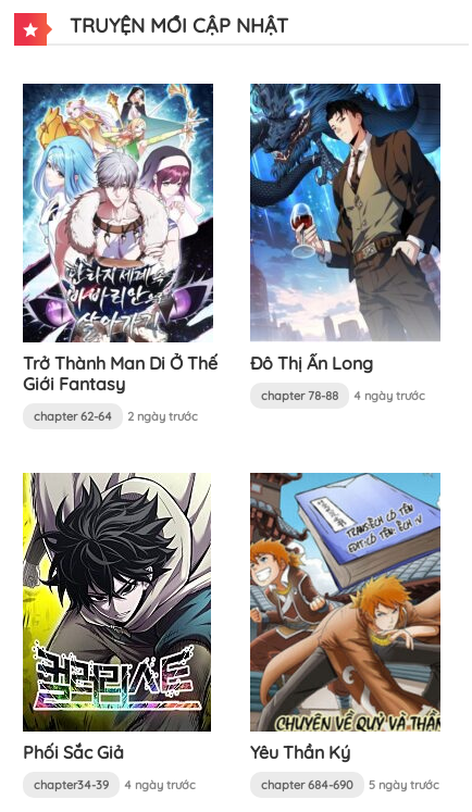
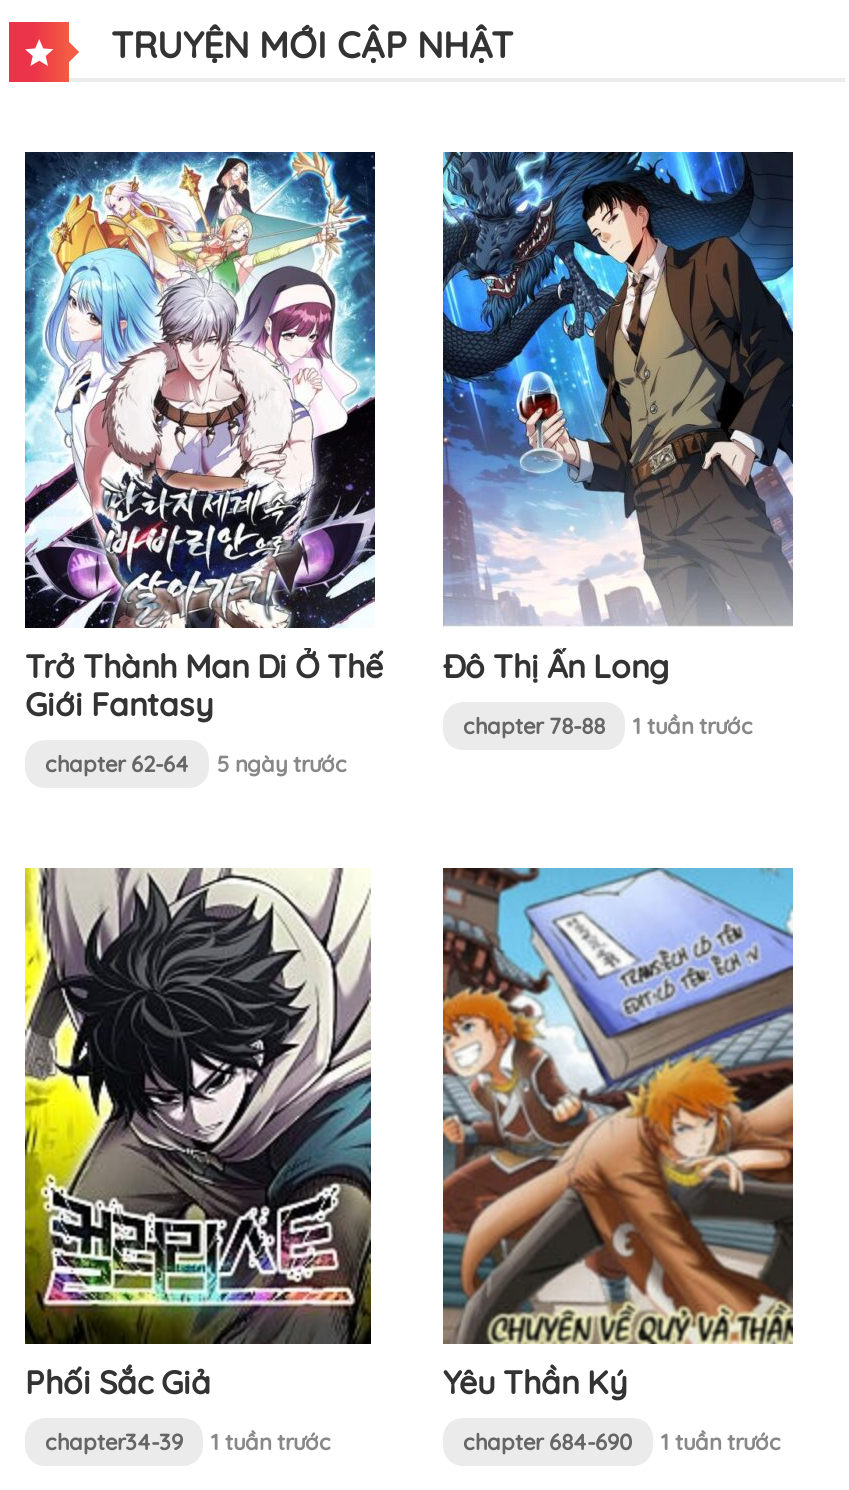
- chapter 78-88 4 ngày trước
+ chapter 78-88 1 tuần trước

- chapter 62-64 2 ngày trước
+ chapter 62-64 5 ngày trước

- chapter34-39 4 ngày trước
+ chapter34-39 1 tuần trước

- chapter 684-690 5 ngày trước
+ chapter 684-690 1 tuần trước
